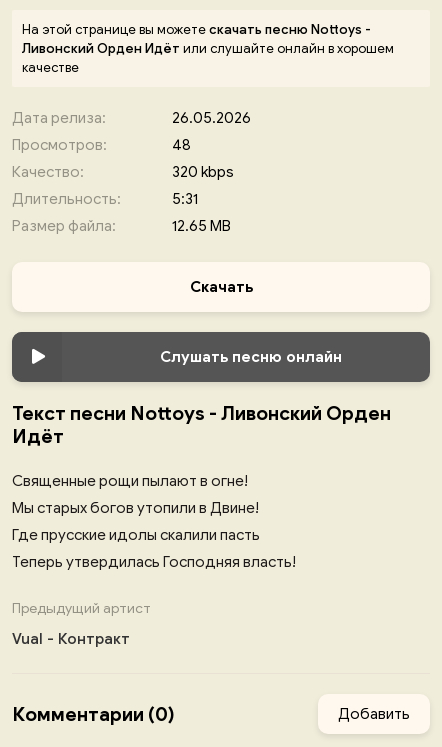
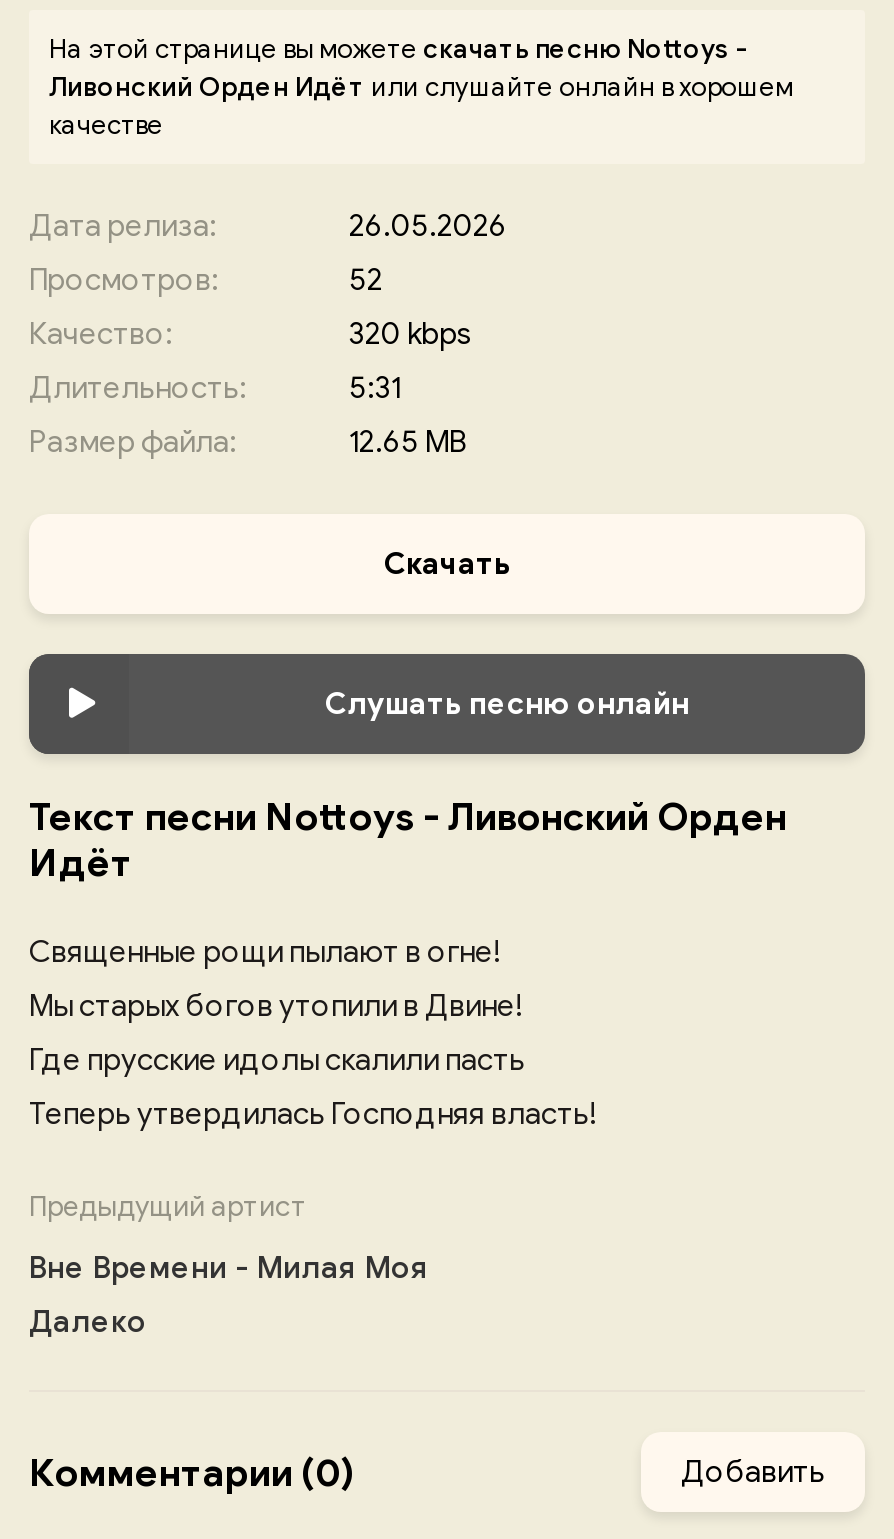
- 48
+ 52

- Vual - Контракт
+ Вне Времени - Милая Моя
+ Далеко
